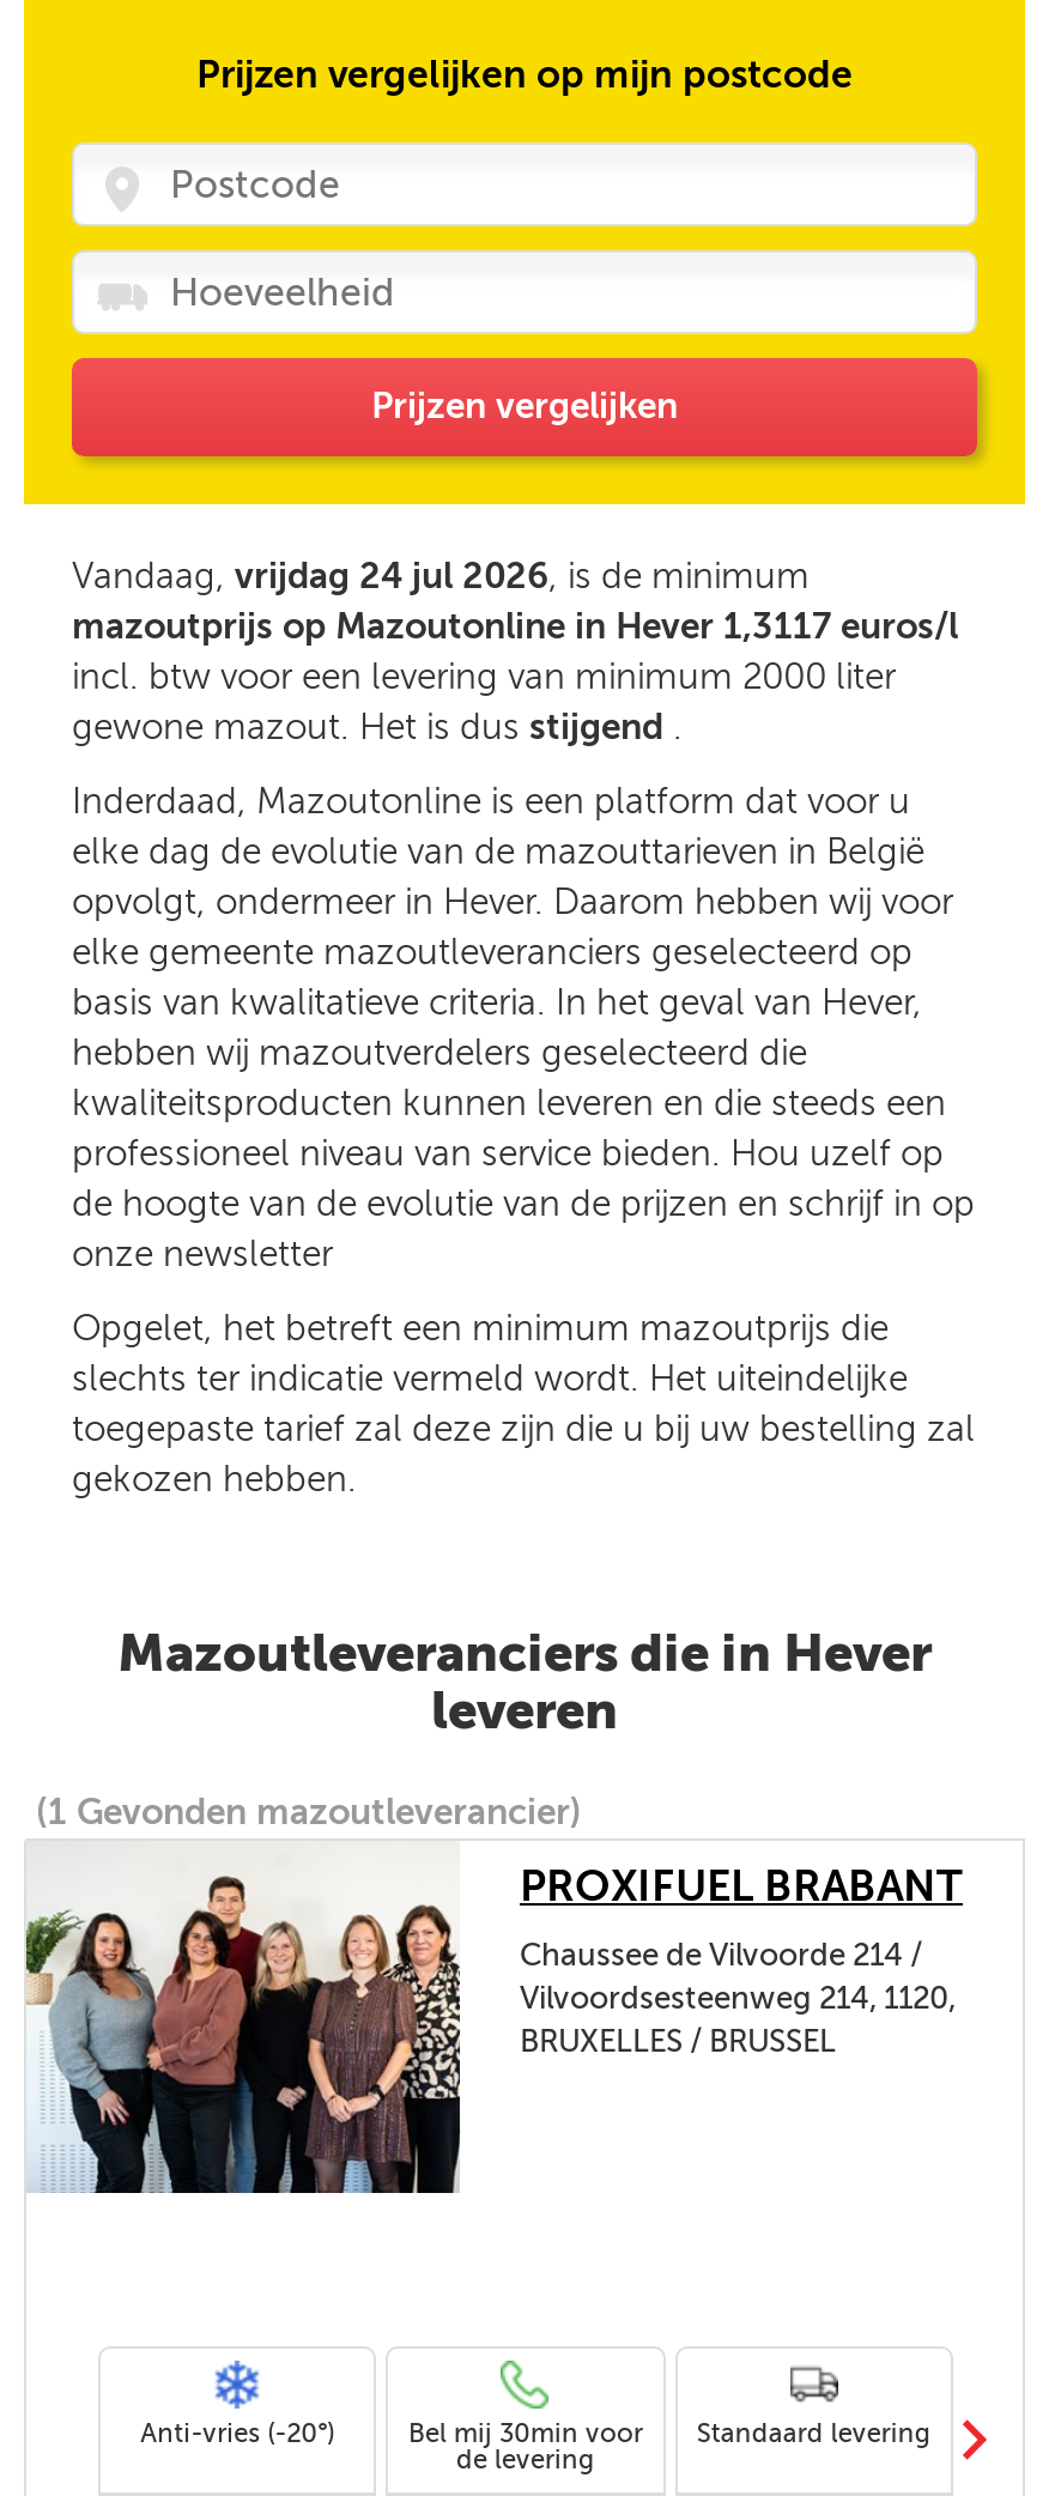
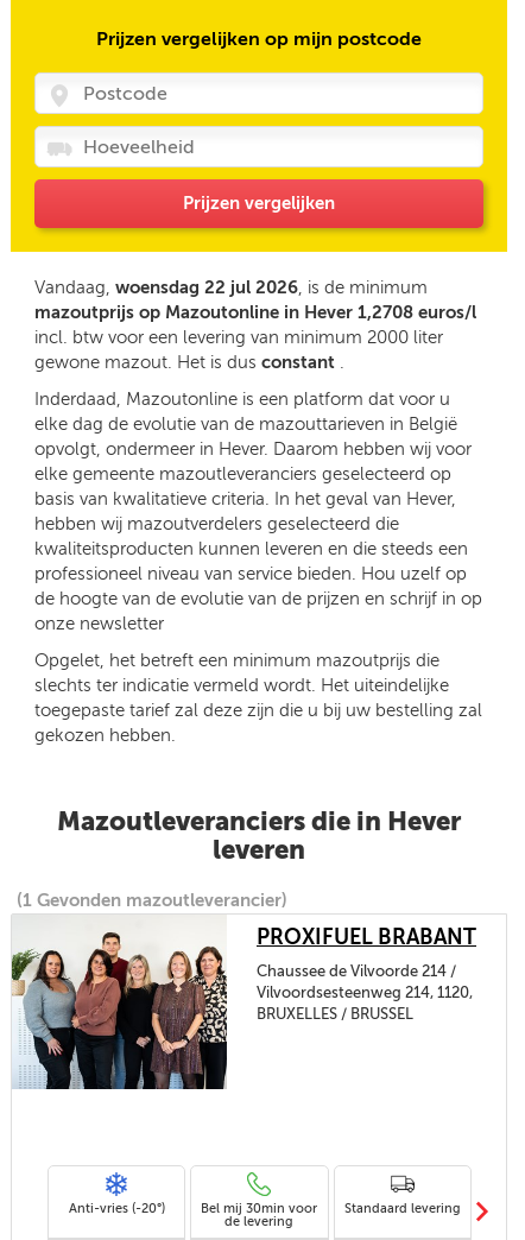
- Vandaag, vrijdag 24 jul 2026, is de minimum
+ Vandaag, woensdag 22 jul 2026, is de minimum

- mazoutprijs op Mazoutonline in Hever 1,3117 euros/l
+ mazoutprijs op Mazoutonline in Hever 1,2708 euros/l

- gewone mazout. Het is dus stijgend.
+ gewone mazout. Het is dus constant.
